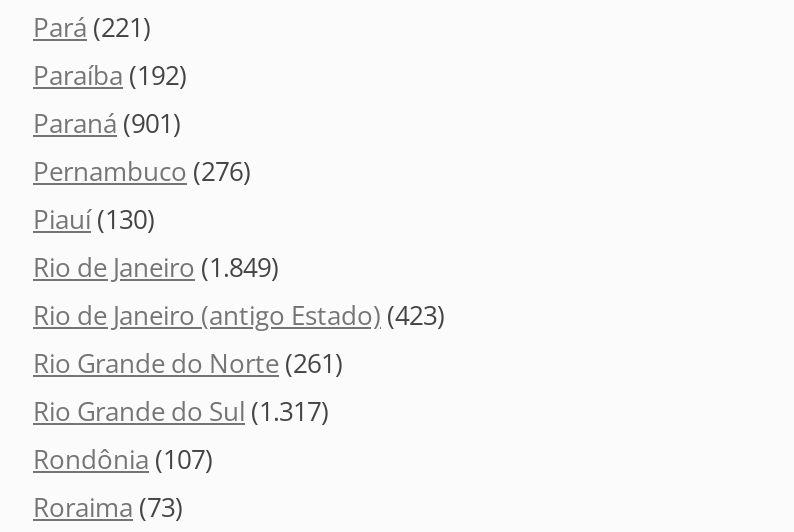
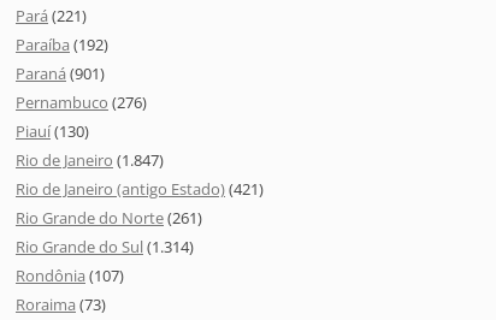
- Rio de Janeiro (1.849)
+ Rio de Janeiro (1.847)

- Rio de Janeiro (antigo Estado) (423)
+ Rio de Janeiro (antigo Estado) (421)

- Rio Grande do Sul (1.317)
+ Rio Grande do Sul (1.314)
